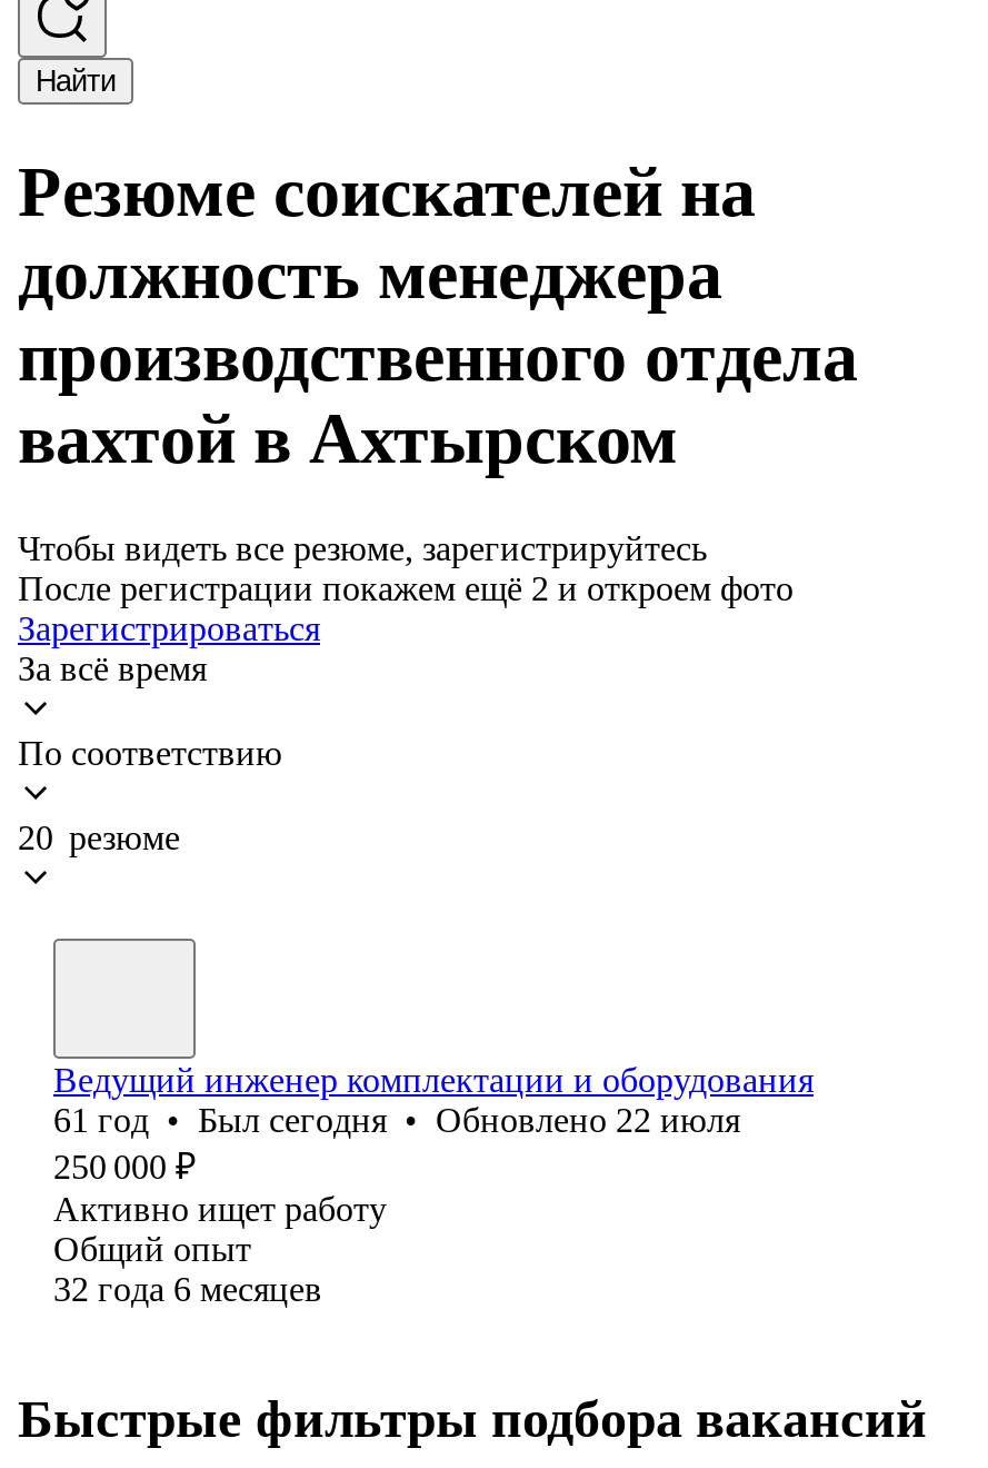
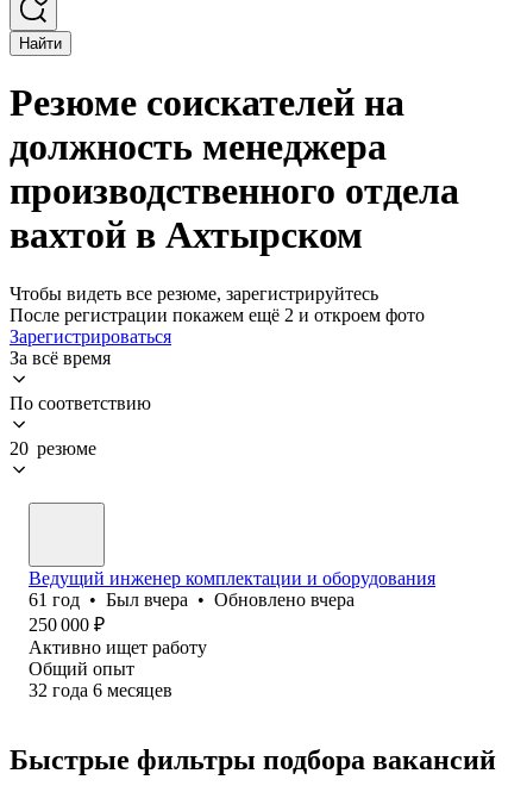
- 61 год • Был сегодня • Обновлено 22 июля
+ 61 год • Был вчера • Обновлено вчера
